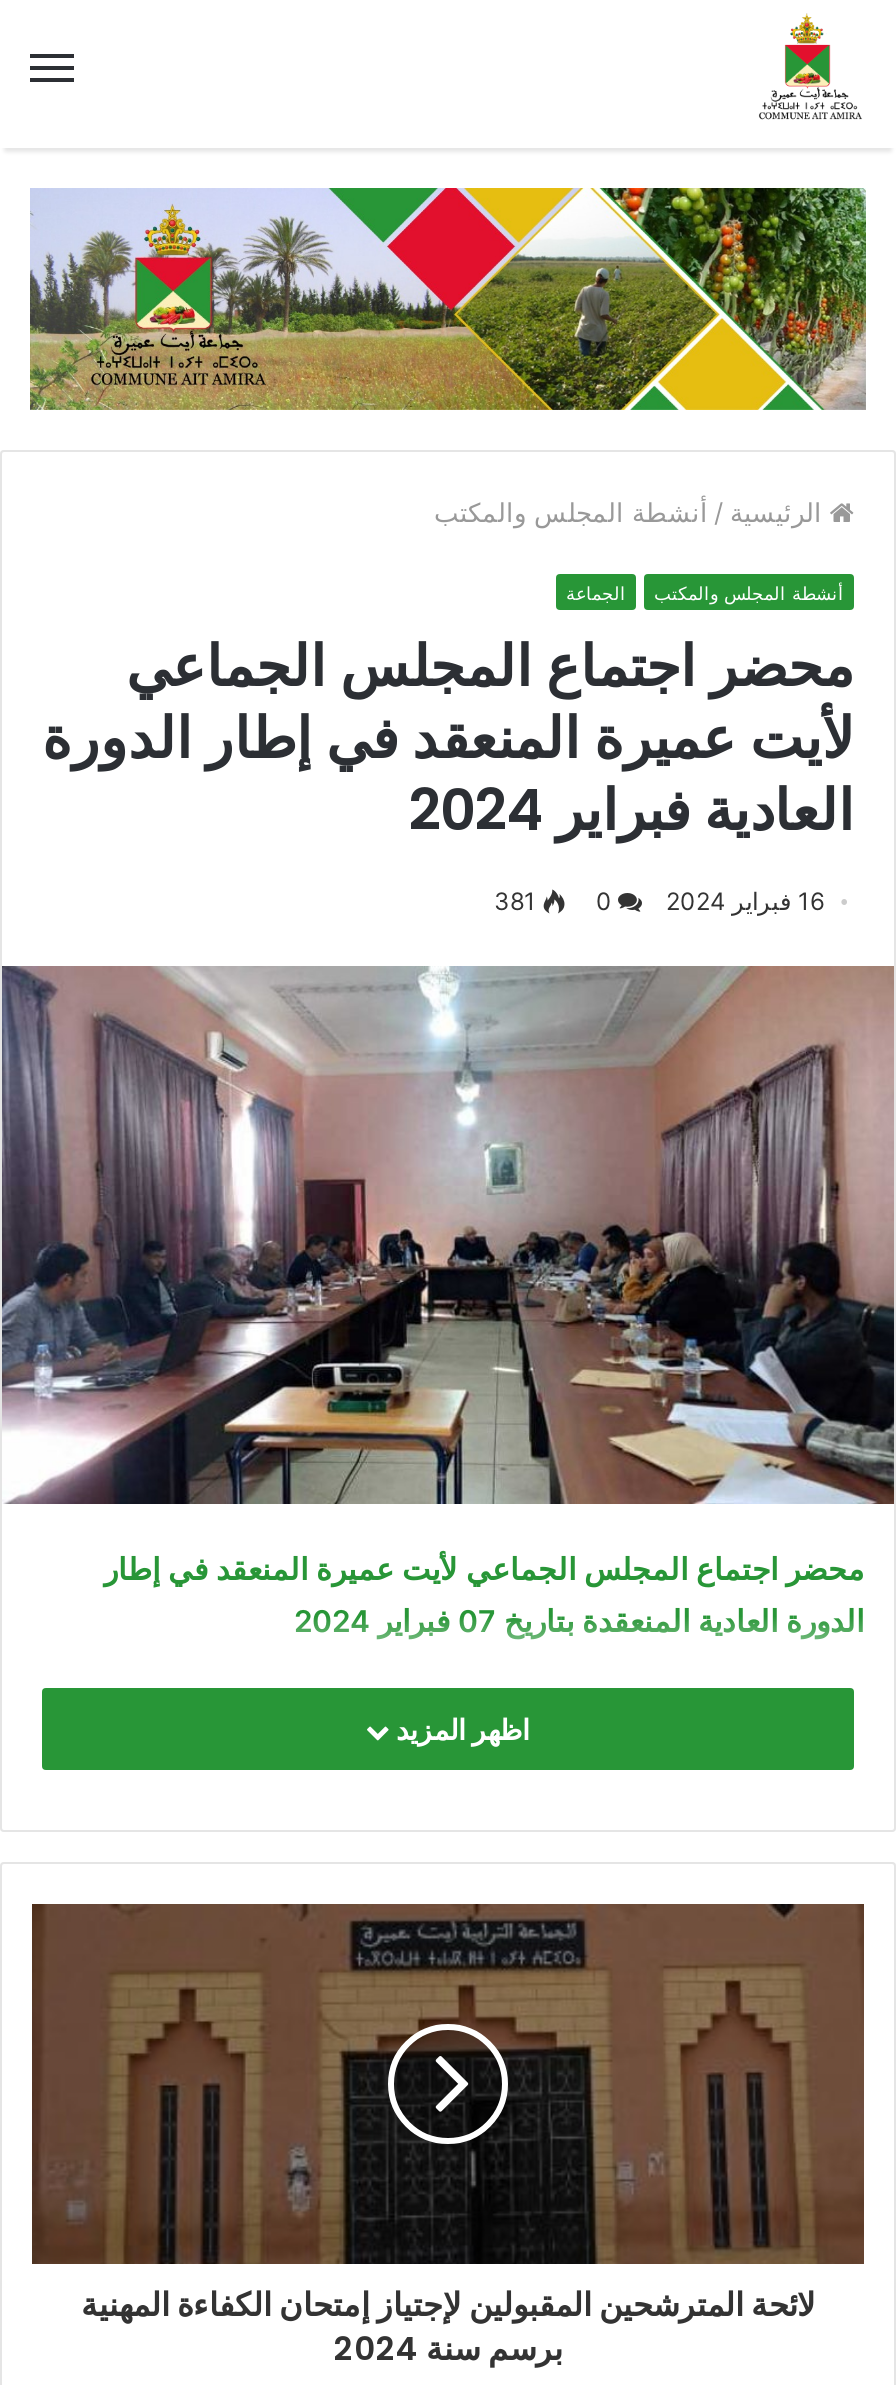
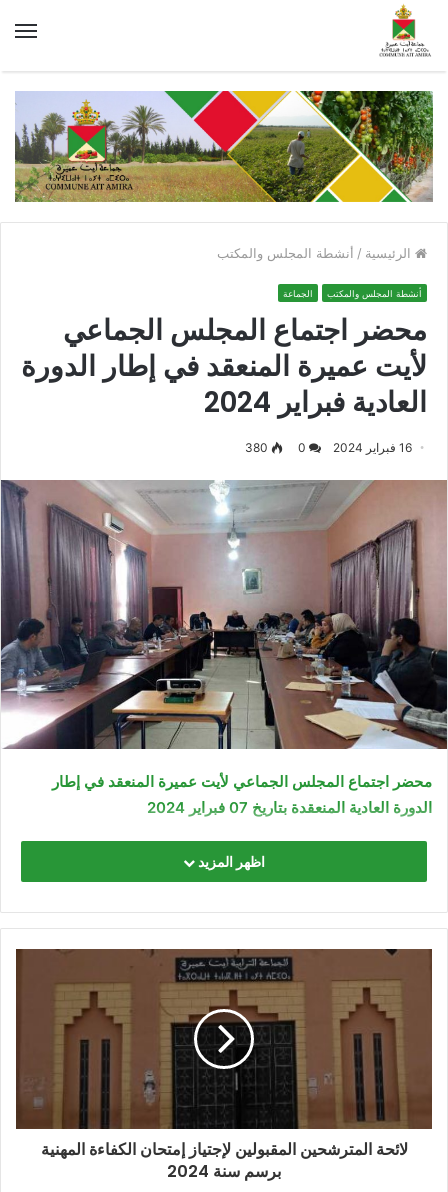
- 381 0
+ 380 0
